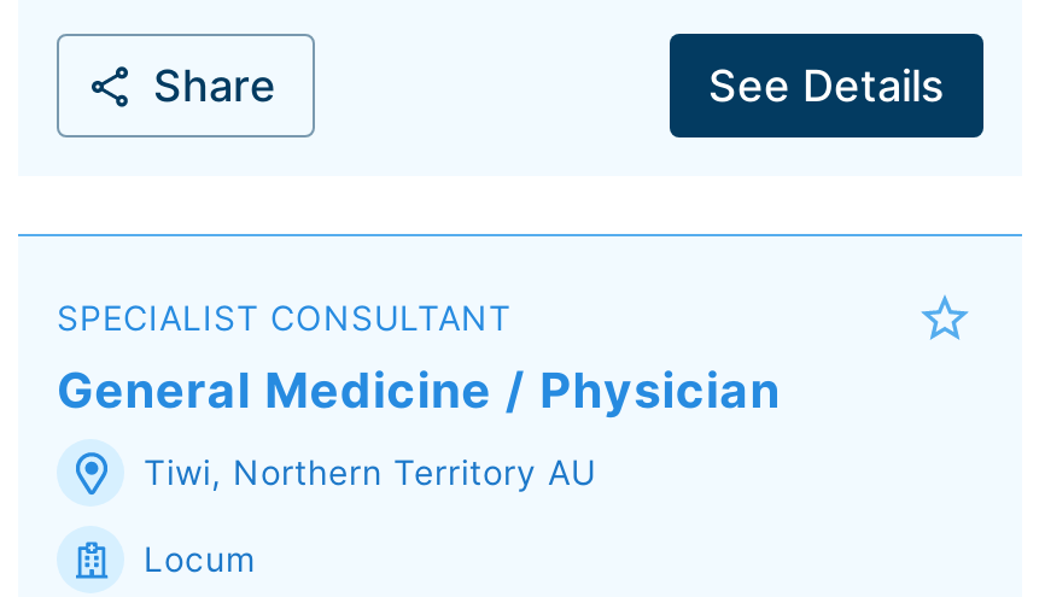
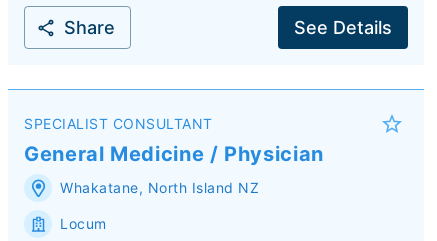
- Tiwi, Northern Territory AU
+ Whakatane, North Island NZ
